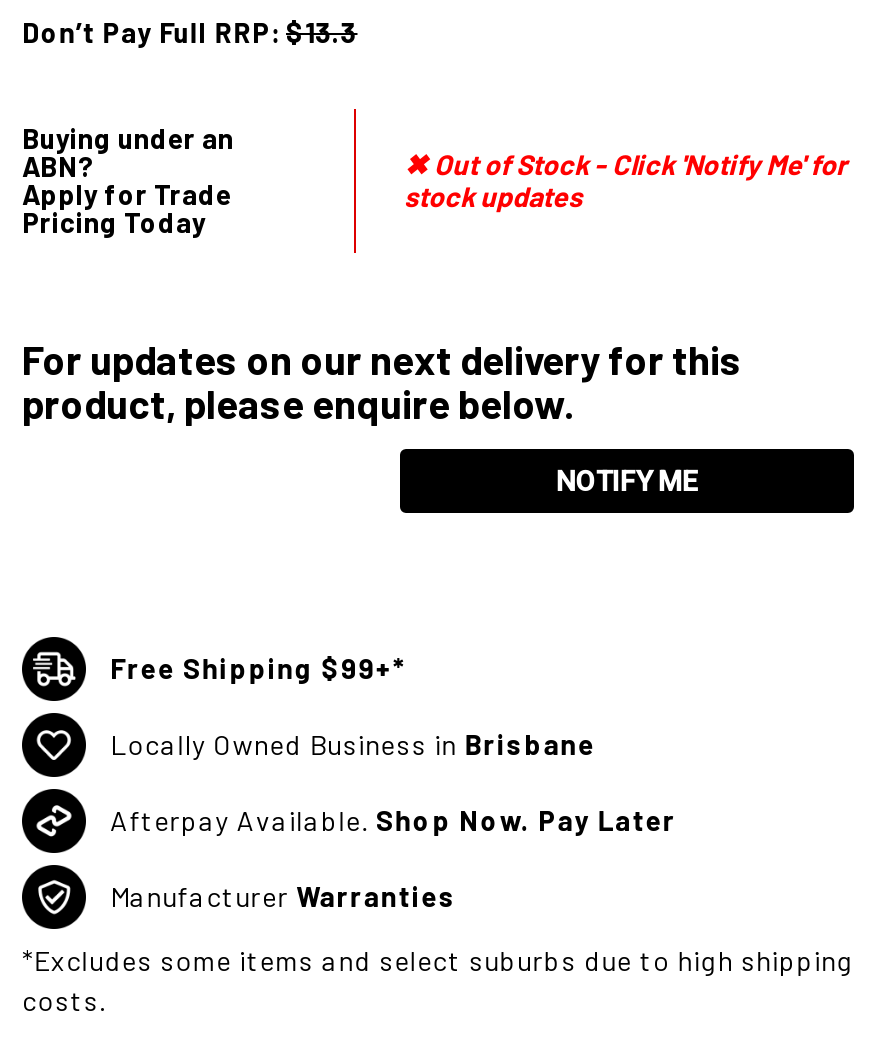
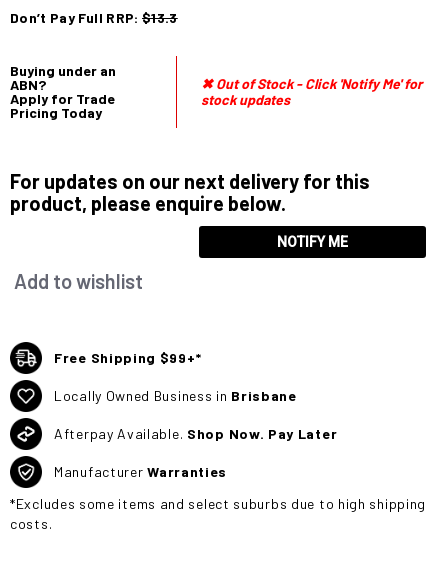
+ Add to wishlist
